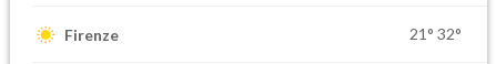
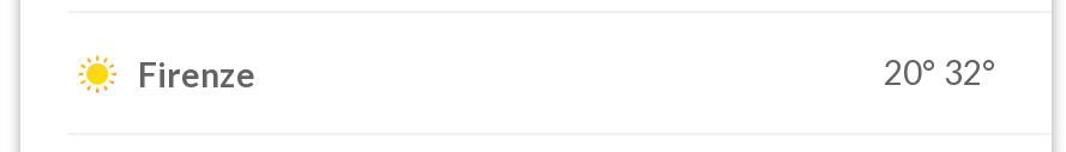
- 21° 32°
+ 20° 32°
